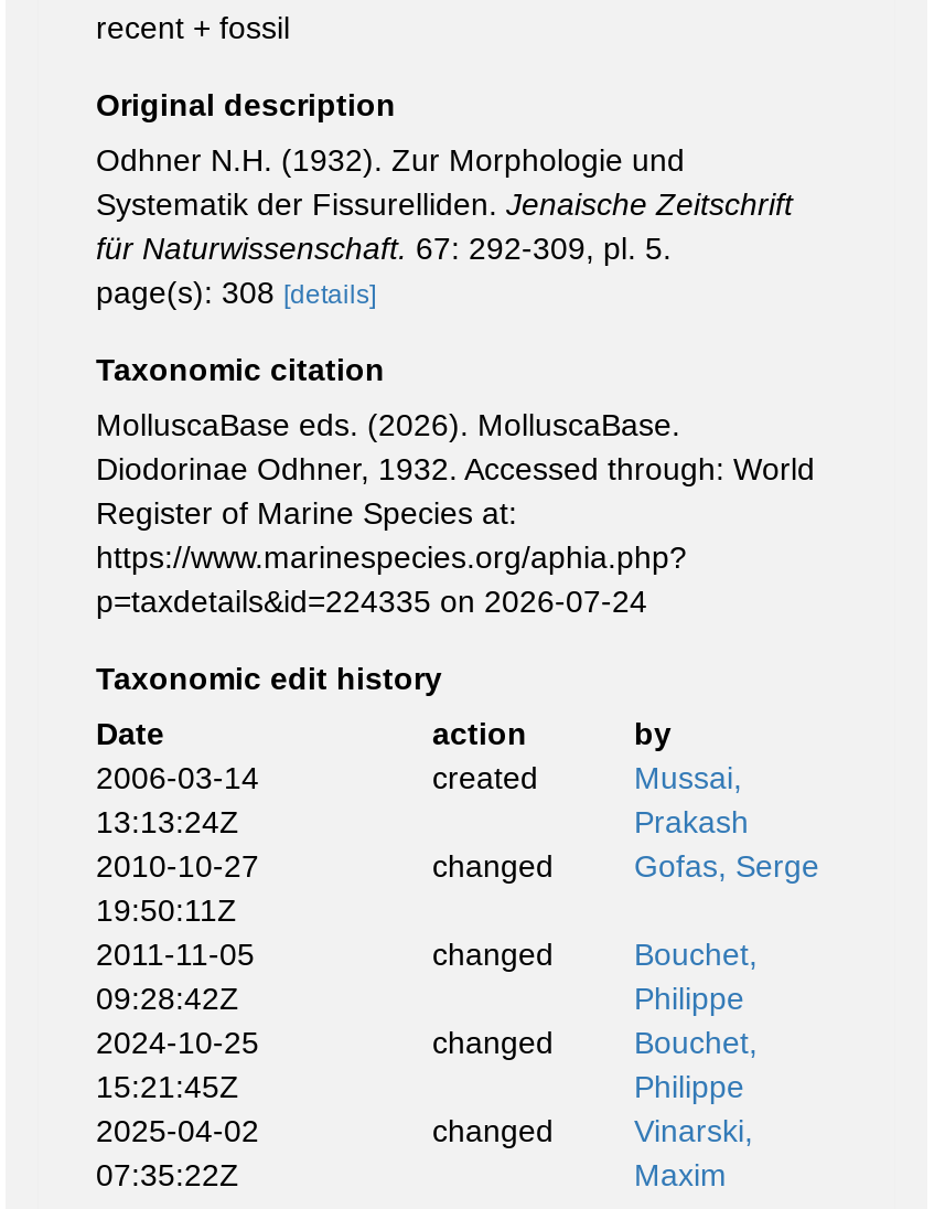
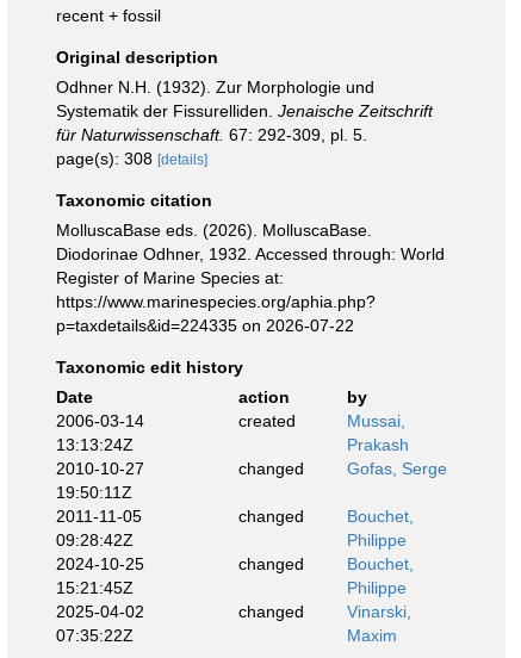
- p=taxdetails&id=224335 on 2026-07-24
+ p=taxdetails&id=224335 on 2026-07-22
